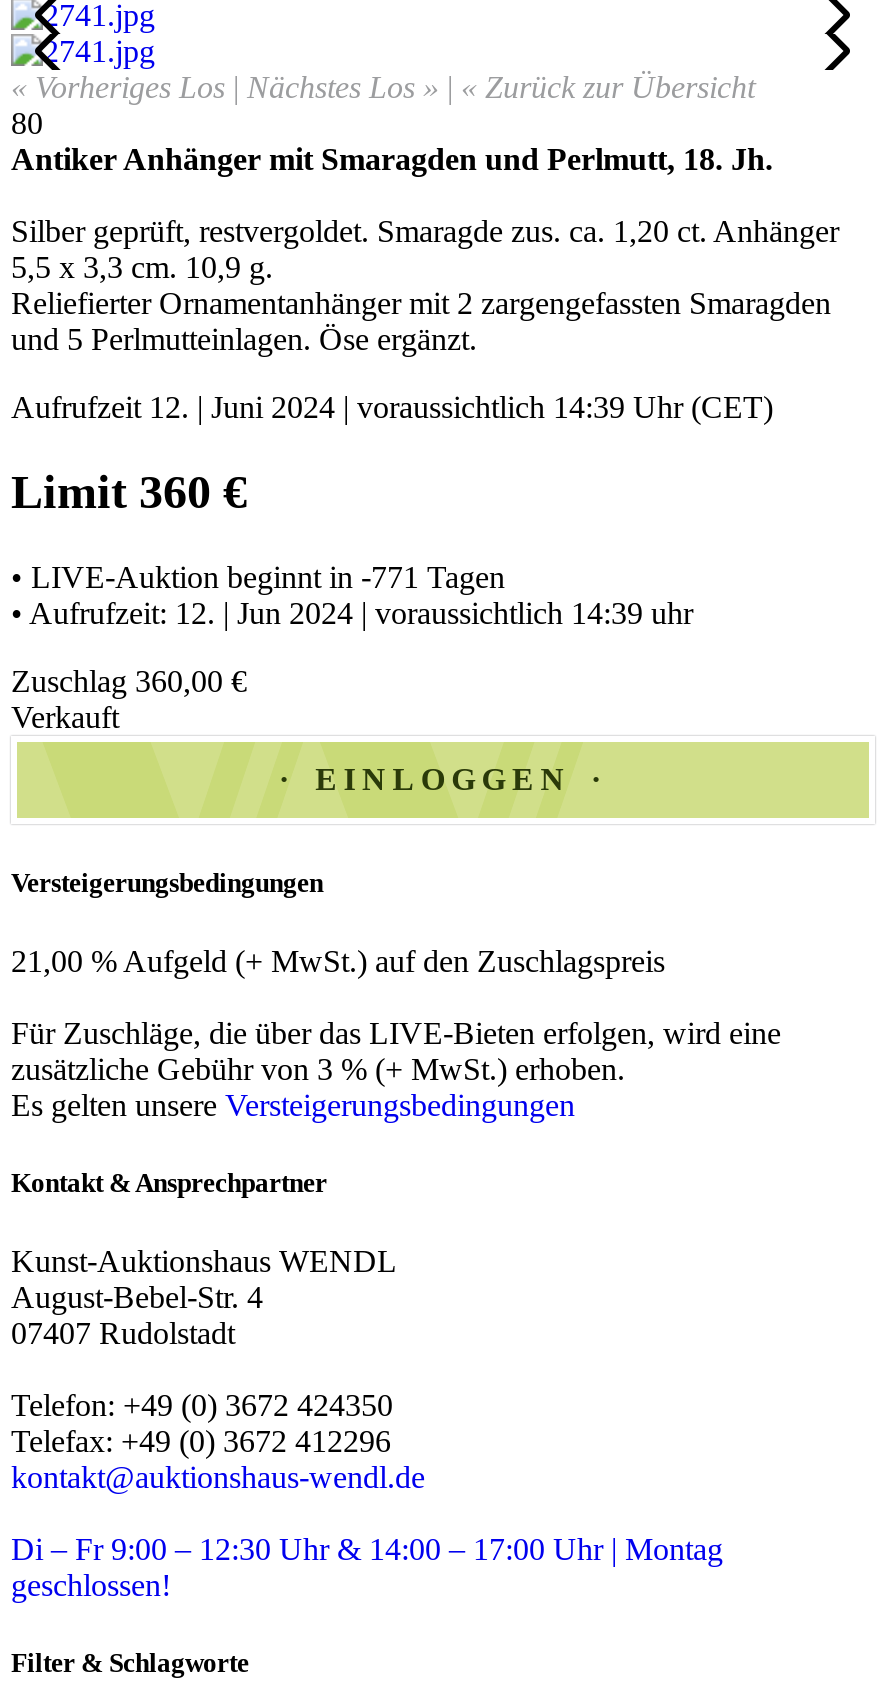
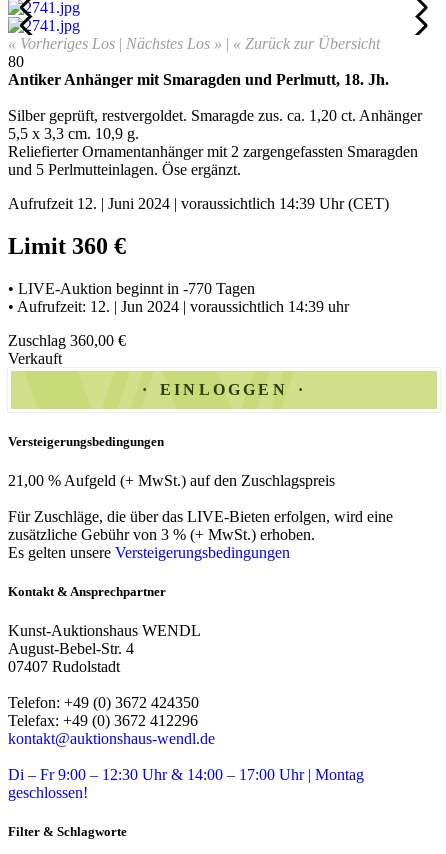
- • LIVE-Auktion beginnt in -771 Tagen
+ • LIVE-Auktion beginnt in -770 Tagen
